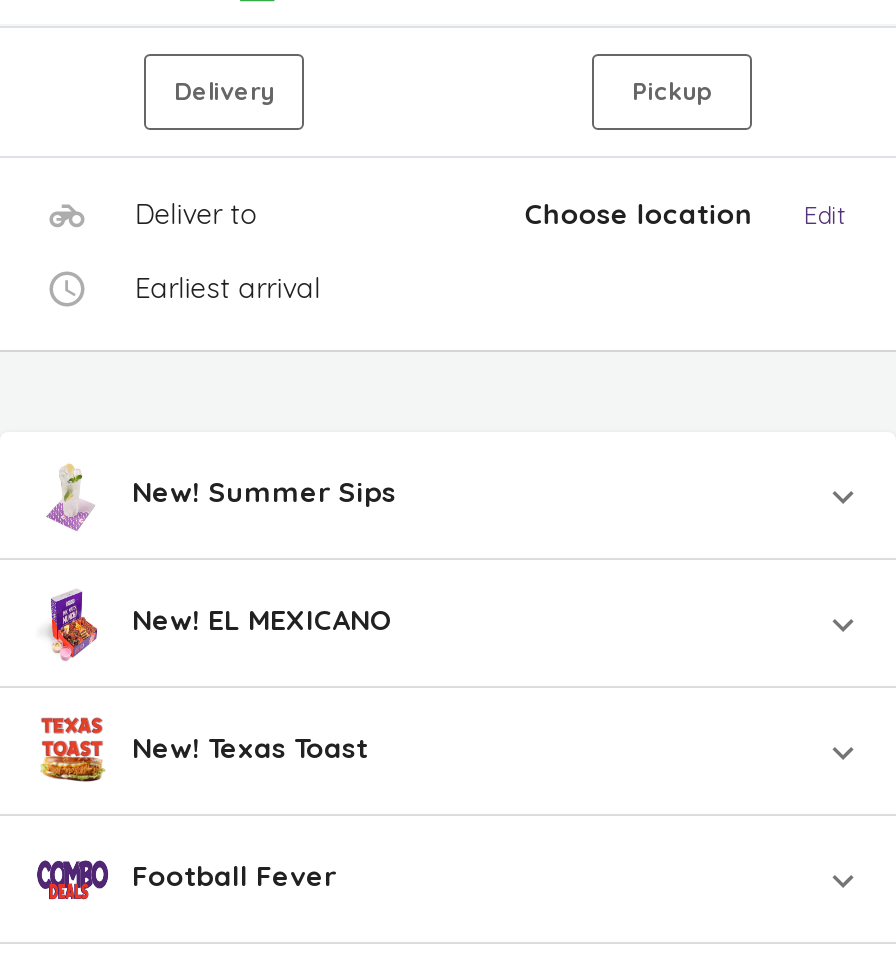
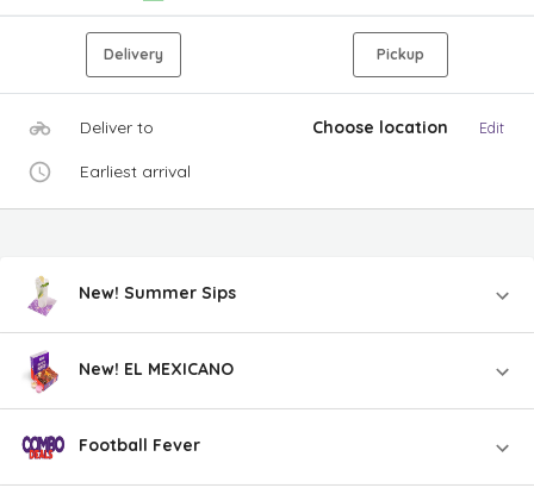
- [image]
- New! Texas Toast
